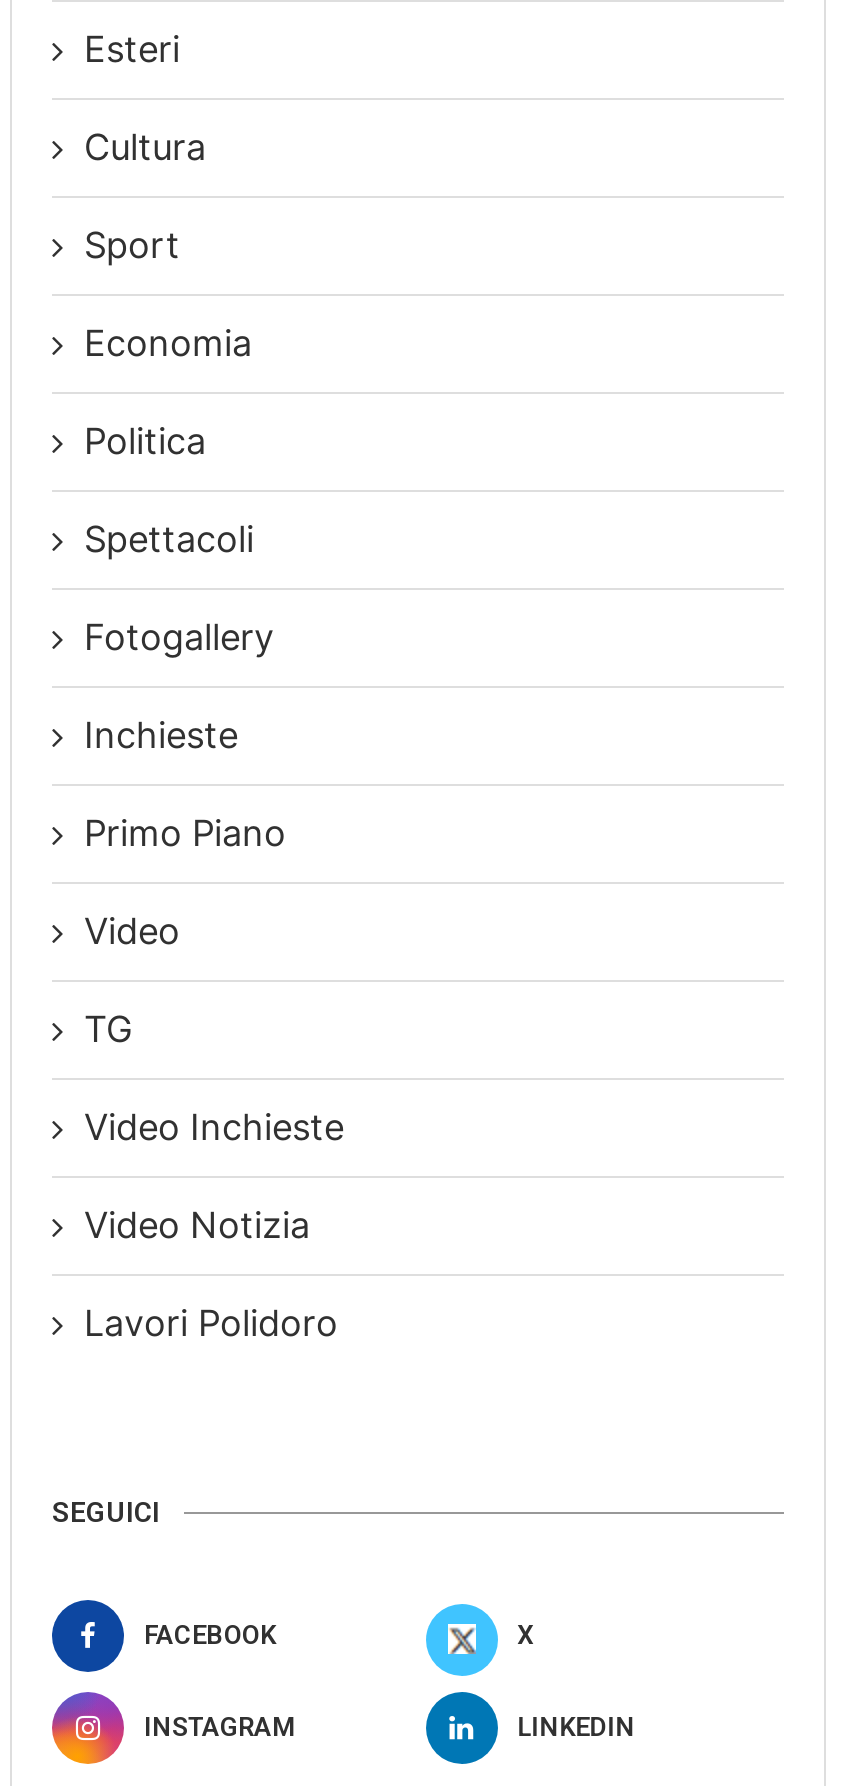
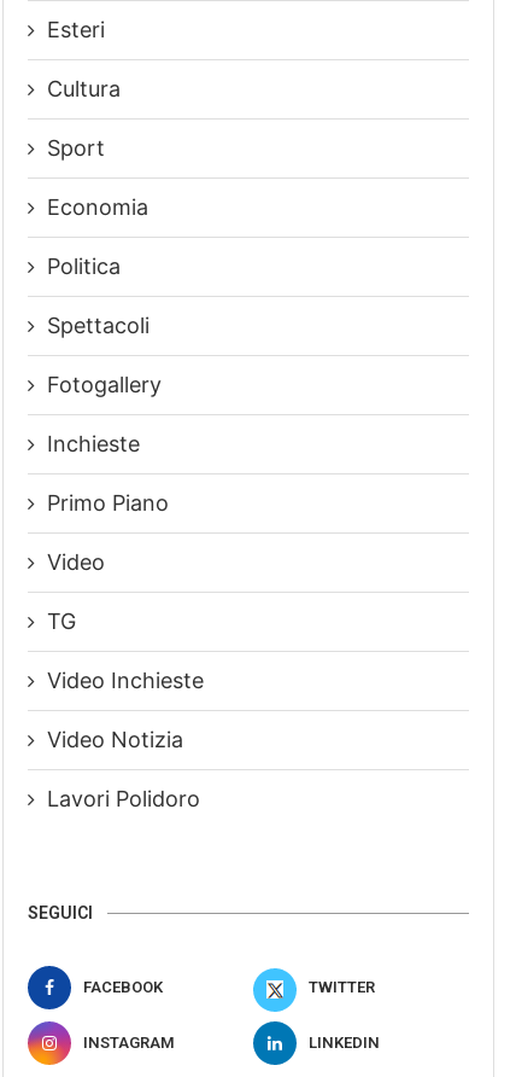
- X
+ TWITTER
